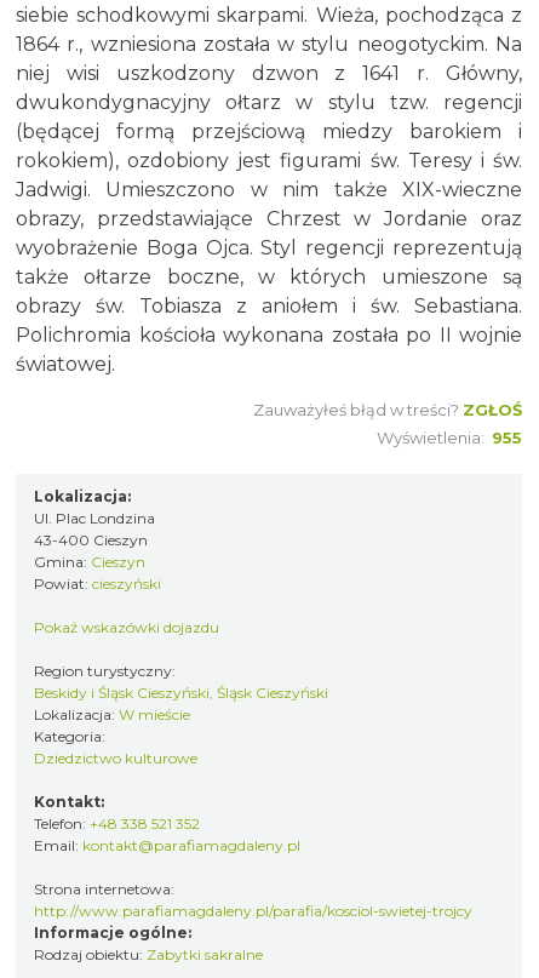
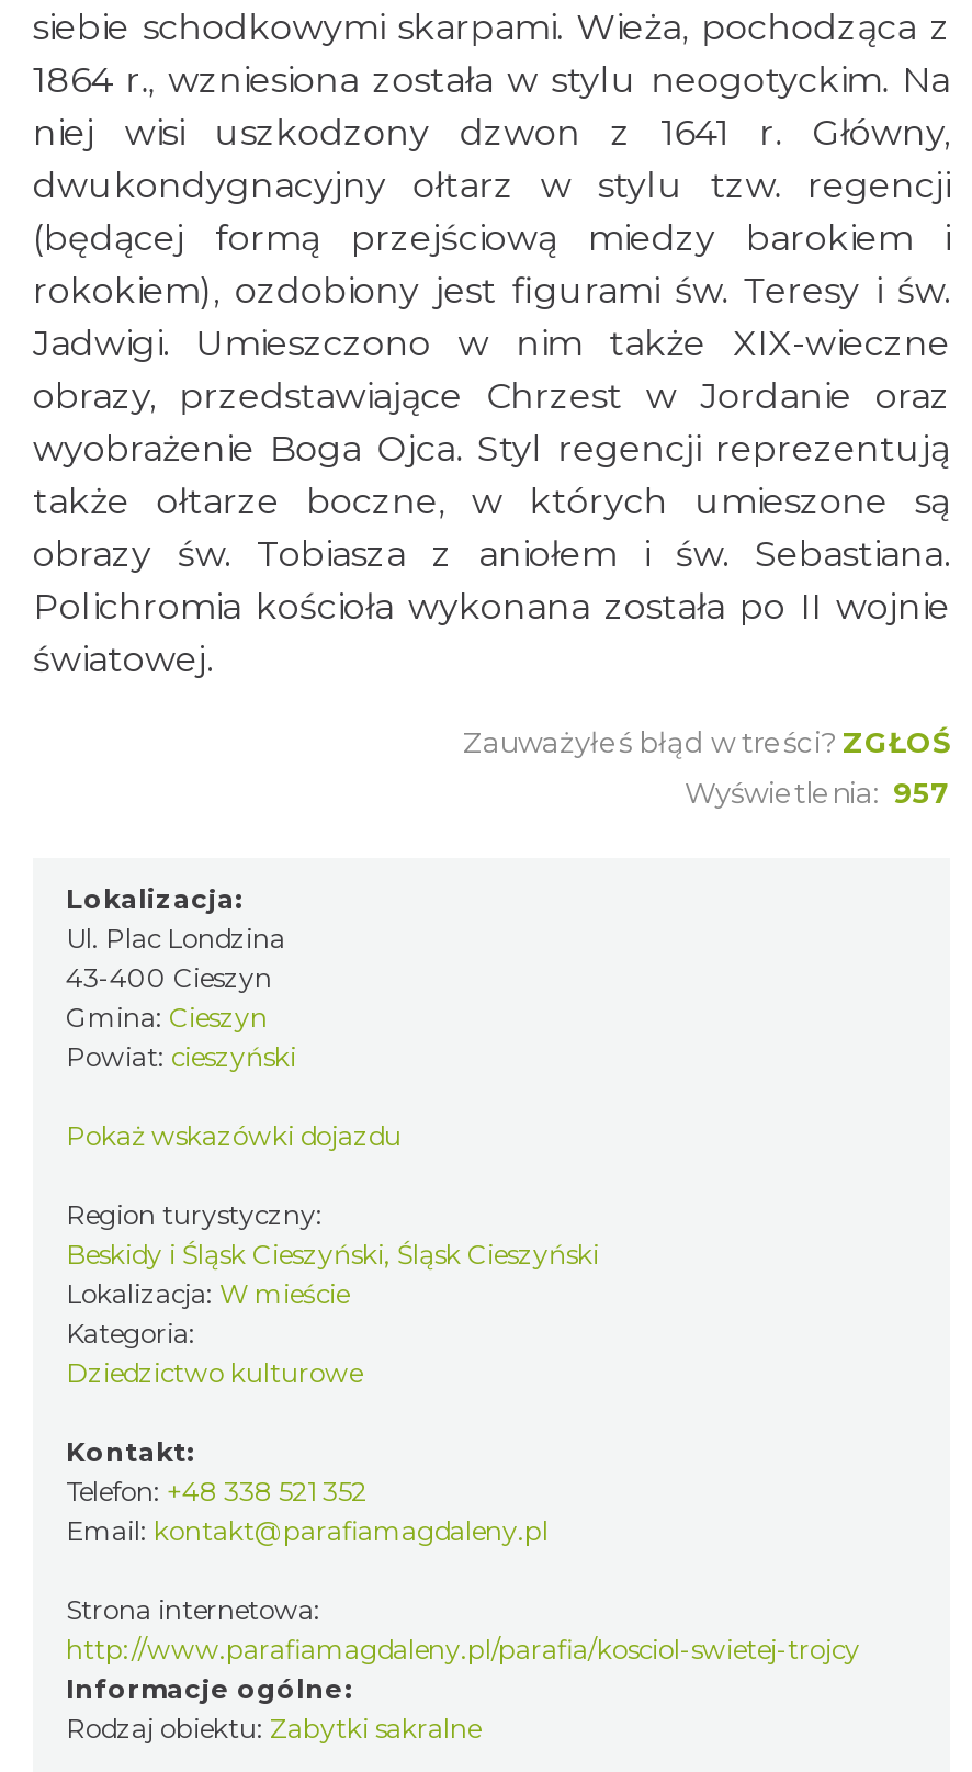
- Wyświetlenia: 955
+ Wyświetlenia: 957
